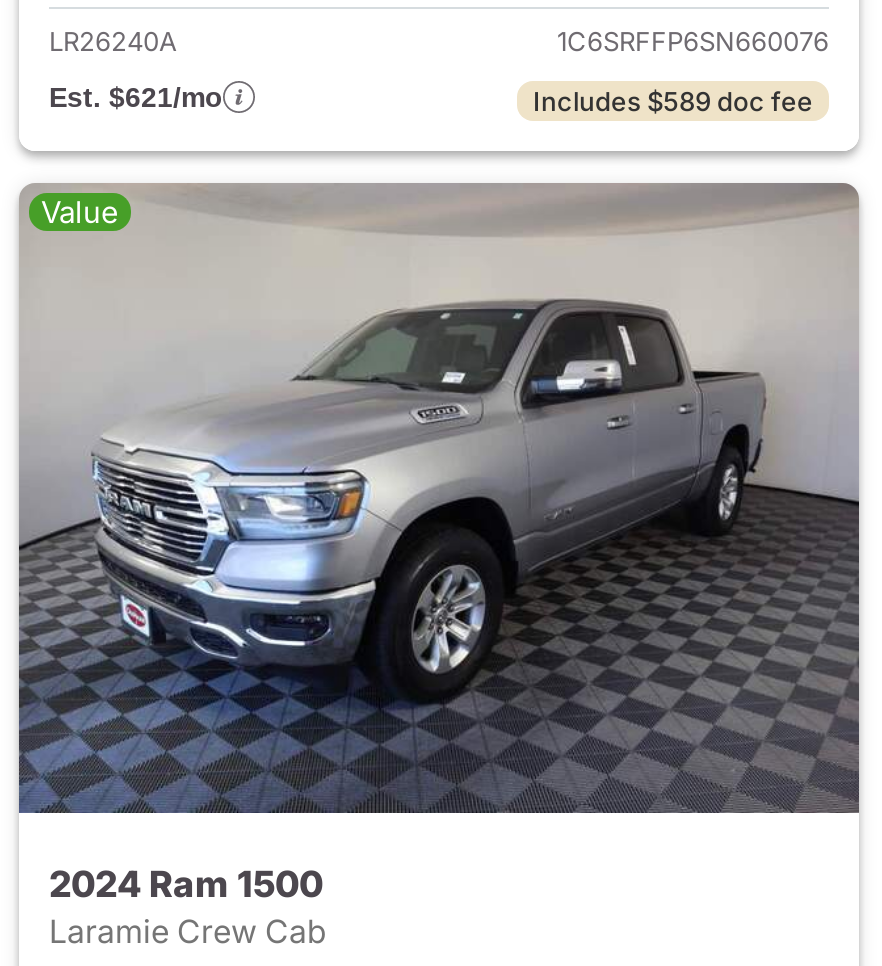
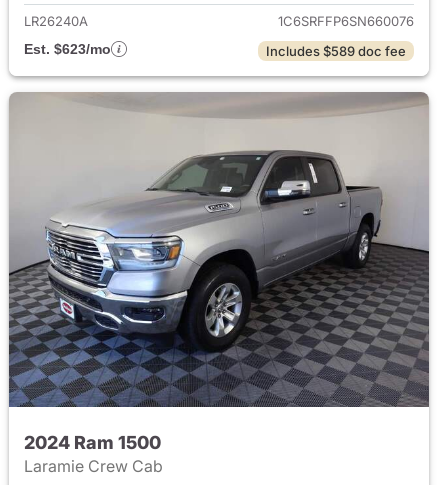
- Est. $621/mo
+ Est. $623/mo

- Value
